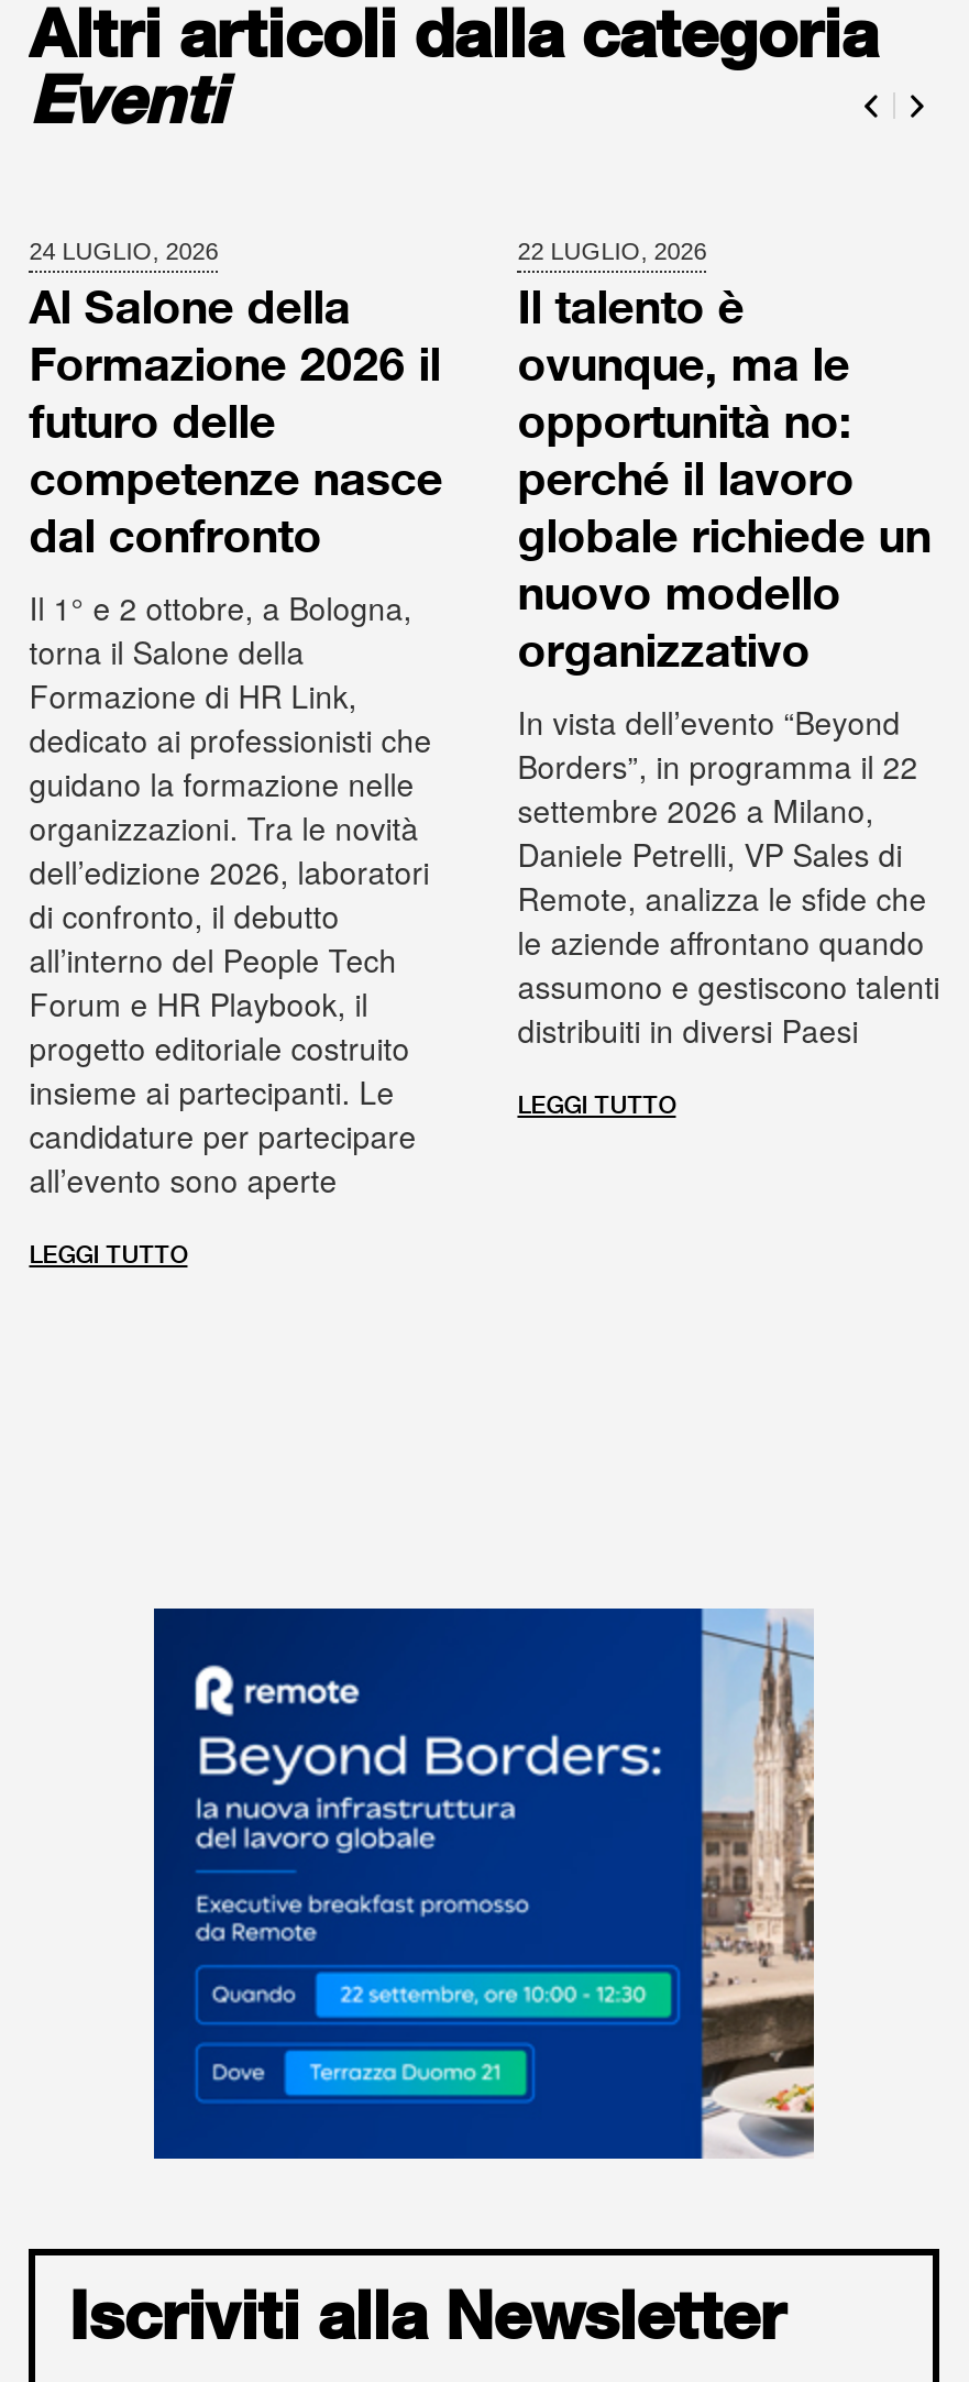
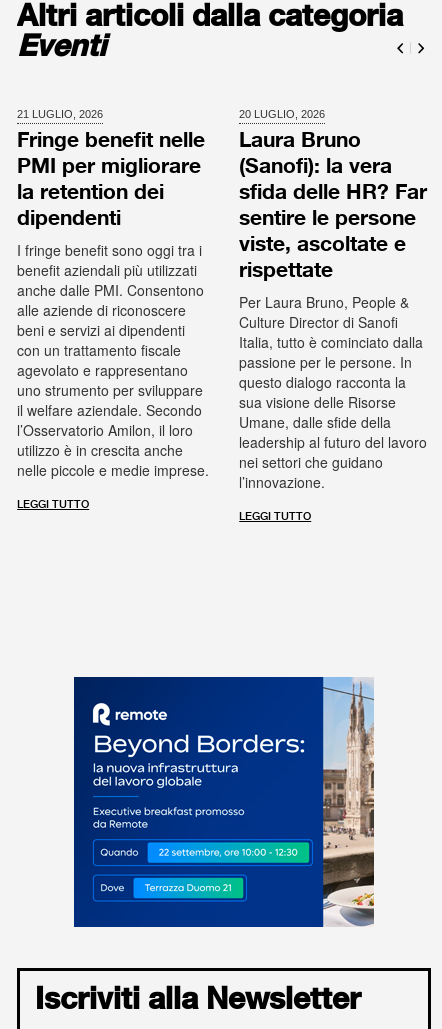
- 24 LUGLIO, 2026
+ 21 LUGLIO, 2026

- 22 LUGLIO, 2026
+ 20 LUGLIO, 2026

- Al Salone della
- Formazione 2026 il
- futuro delle
- competenze nasce
- dal confronto
+ Fringe benefit nelle
+ PMI per migliorare
+ la retention dei
+ dipendenti

- Il talento è
- ovunque, ma le
- opportunità no:
- perché il lavoro
- globale richiede un
- nuovo modello
- organizzativo
+ Laura Bruno
+ (Sanofi): la vera
+ sfida delle HR? Far
+ sentire le persone
+ viste, ascoltate e
+ rispettate

- Il 1° e 2 ottobre, a Bologna,
- torna il Salone della
- Formazione di HR Link,
- dedicato ai professionisti che
- guidano la formazione nelle
- organizzazioni. Tra le novità
- dell’edizione 2026, laboratori
- di confronto, il debutto
- all’interno del People Tech
- Forum e HR Playbook, il
- progetto editoriale costruito
- insieme ai partecipanti. Le
- candidature per partecipare
- all’evento sono aperte
+ I fringe benefit sono oggi tra i
+ benefit aziendali più utilizzati
+ anche dalle PMI. Consentono
+ alle aziende di riconoscere
+ beni e servizi ai dipendenti
+ con un trattamento fiscale
+ agevolato e rappresentano
+ uno strumento per sviluppare
+ il welfare aziendale. Secondo
+ l’Osservatorio Amilon, il loro
+ utilizzo è in crescita anche
+ nelle piccole e medie imprese.

- In vista dell’evento “Beyond
- Borders”, in programma il 22
- settembre 2026 a Milano,
- Daniele Petrelli, VP Sales di
- Remote, analizza le sfide che
- le aziende affrontano quando
- assumono e gestiscono talenti
- distribuiti in diversi Paesi
+ Per Laura Bruno, People &
+ Culture Director di Sanofi
+ Italia, tutto è cominciato dalla
+ passione per le persone. In
+ questo dialogo racconta la
+ sua visione delle Risorse
+ Umane, dalle sfide della
+ leadership al futuro del lavoro
+ nei settori che guidano
+ l’innovazione.
